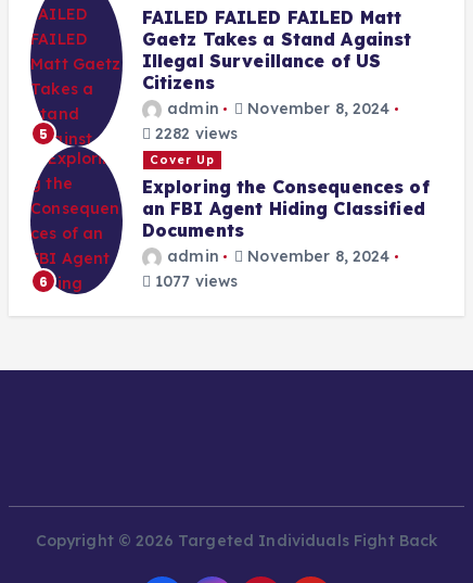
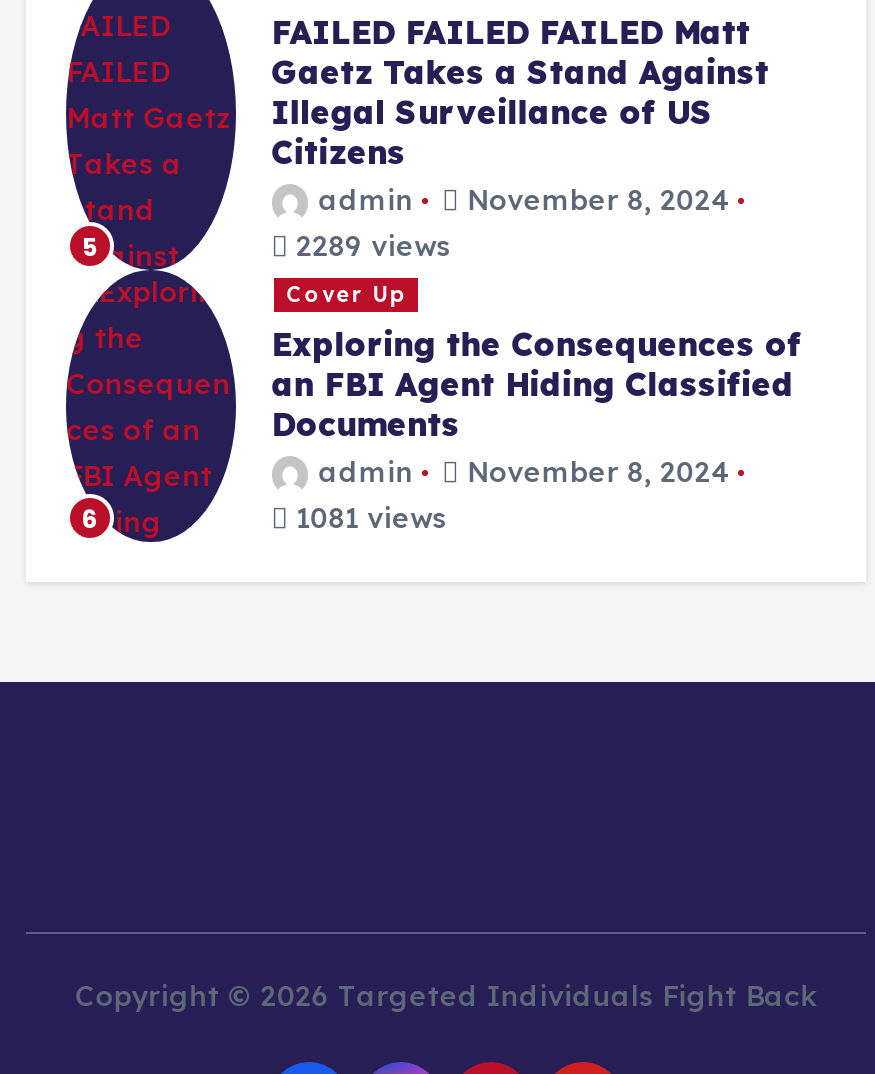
- 2282 views
+ 2289 views

- 1077 views
+ 1081 views
